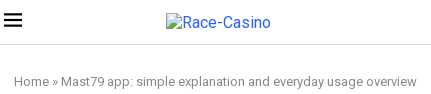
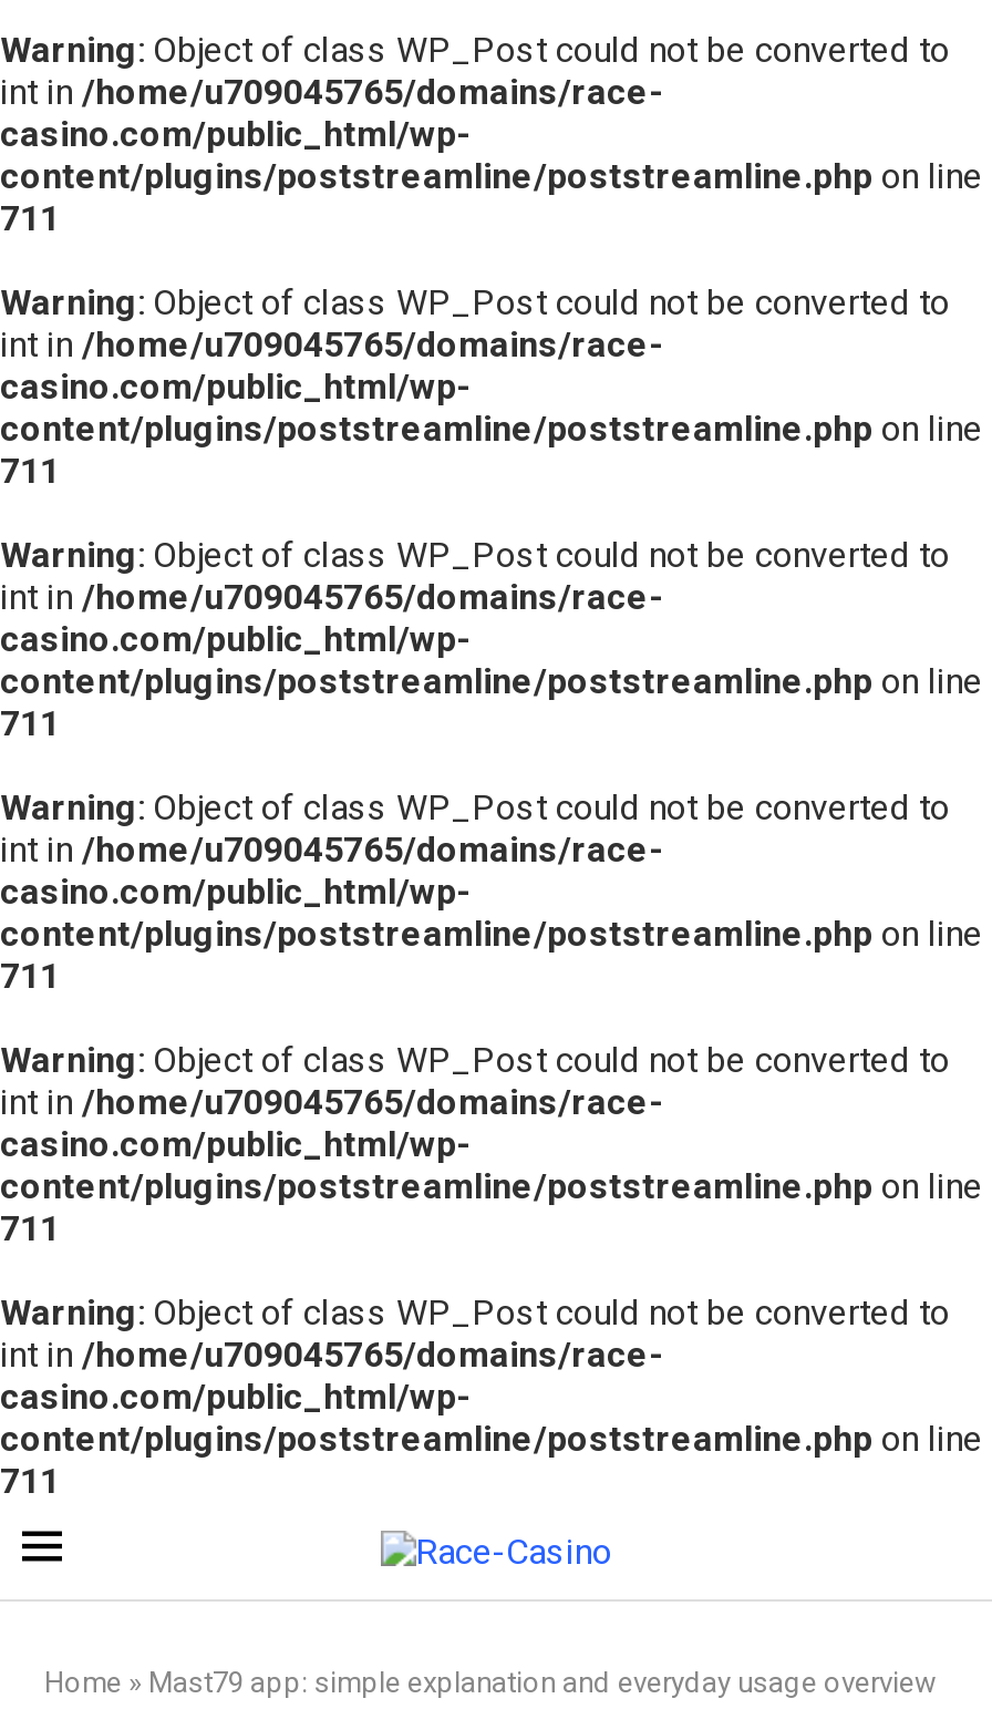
+ Warning: Object of class WP_Post could not be converted to
+ int in /home/u709045765/domains/race-
+ casino.com/public_html/wp-
+ content/plugins/poststreamline/poststreamline.php on line
+ 711
+ Warning: Object of class WP_Post could not be converted to
+ int in /home/u709045765/domains/race-
+ casino.com/public_html/wp-
+ content/plugins/poststreamline/poststreamline.php on line
+ 711
+ Warning: Object of class WP_Post could not be converted to
+ int in /home/u709045765/domains/race-
+ casino.com/public_html/wp-
+ content/plugins/poststreamline/poststreamline.php on line
+ 711
+ Warning: Object of class WP_Post could not be converted to
+ int in /home/u709045765/domains/race-
+ casino.com/public_html/wp-
+ content/plugins/poststreamline/poststreamline.php on line
+ 711
+ Warning: Object of class WP_Post could not be converted to
+ int in /home/u709045765/domains/race-
+ casino.com/public_html/wp-
+ content/plugins/poststreamline/poststreamline.php on line
+ 711
+ Warning: Object of class WP_Post could not be converted to
+ int in /home/u709045765/domains/race-
+ casino.com/public_html/wp-
+ content/plugins/poststreamline/poststreamline.php on line
+ 711
